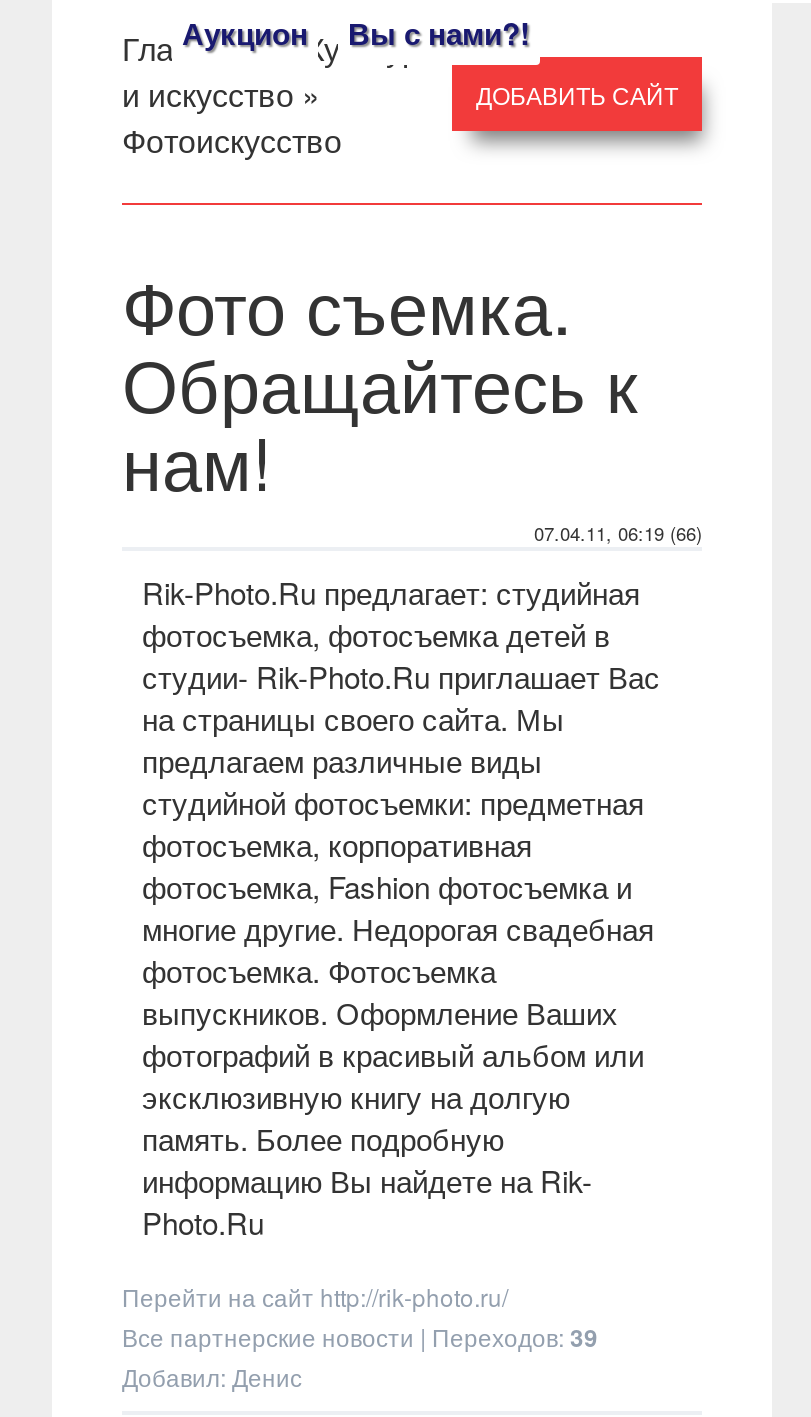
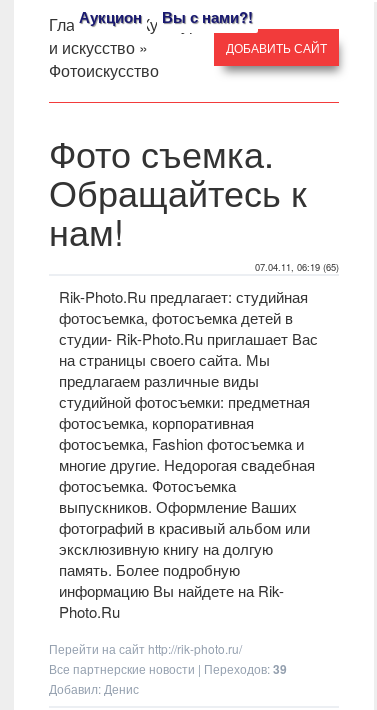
- 07.04.11, 06:19 (66)
+ 07.04.11, 06:19 (65)
